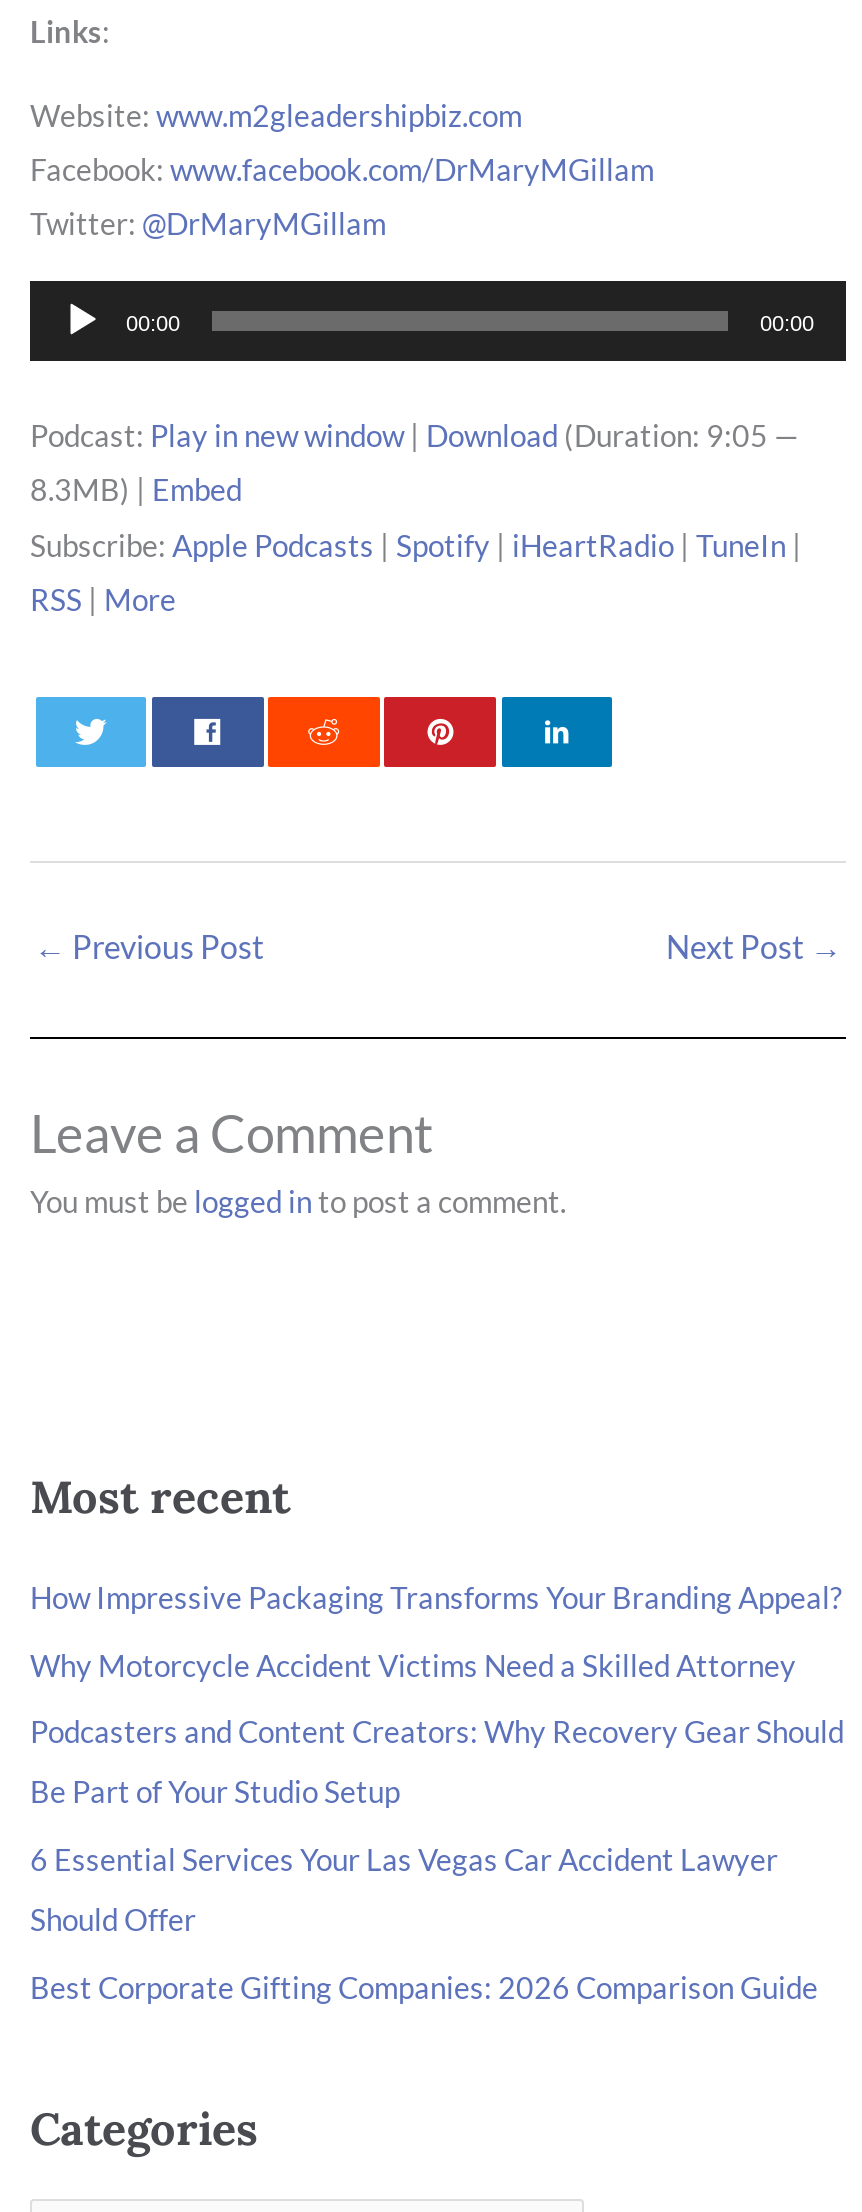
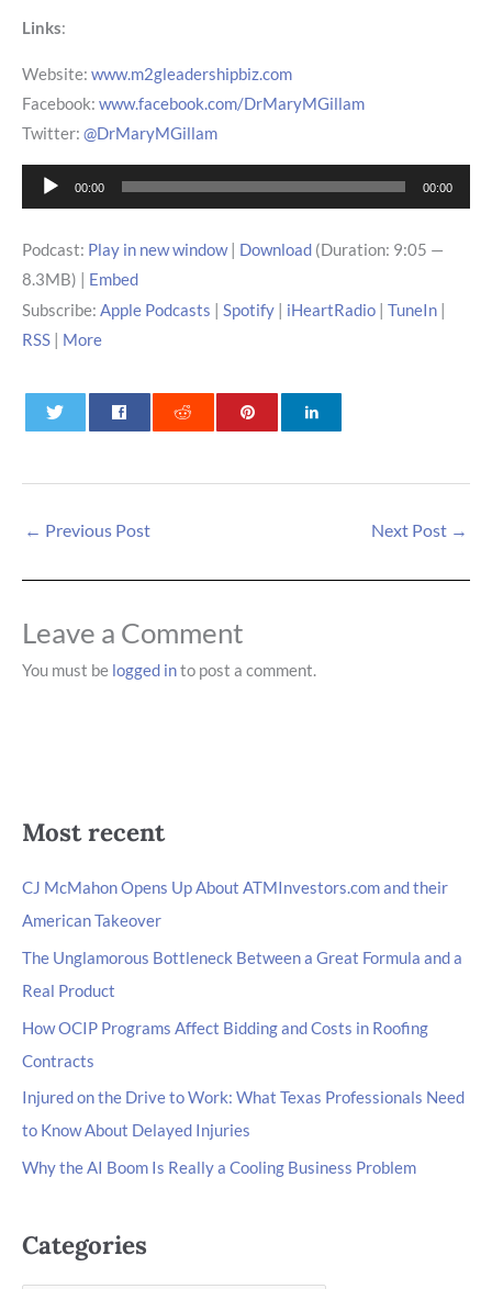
- How Impressive Packaging Transforms Your Branding Appeal?
- Why Motorcycle Accident Victims Need a Skilled Attorney
- Podcasters and Content Creators: Why Recovery Gear Should
- Be Part of Your Studio Setup
- 6 Essential Services Your Las Vegas Car Accident Lawyer
- Should Offer
- Best Corporate Gifting Companies: 2026 Comparison Guide
+ CJ McMahon Opens Up About ATMInvestors.com and their
+ American Takeover
+ The Unglamorous Bottleneck Between a Great Formula and a
+ Real Product
+ How OCIP Programs Affect Bidding and Costs in Roofing
+ Contracts
+ Injured on the Drive to Work: What Texas Professionals Need
+ to Know About Delayed Injuries
+ Why the AI Boom Is Really a Cooling Business Problem
